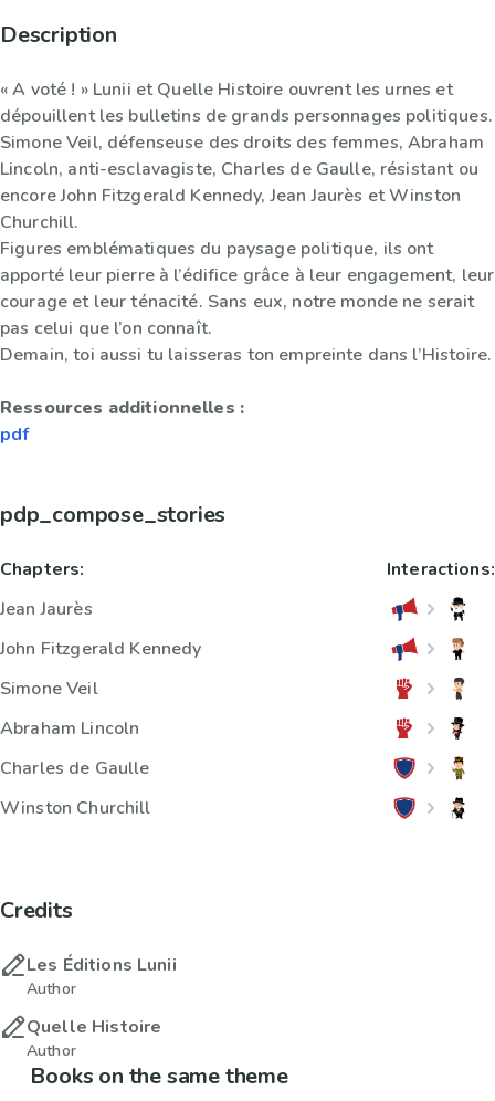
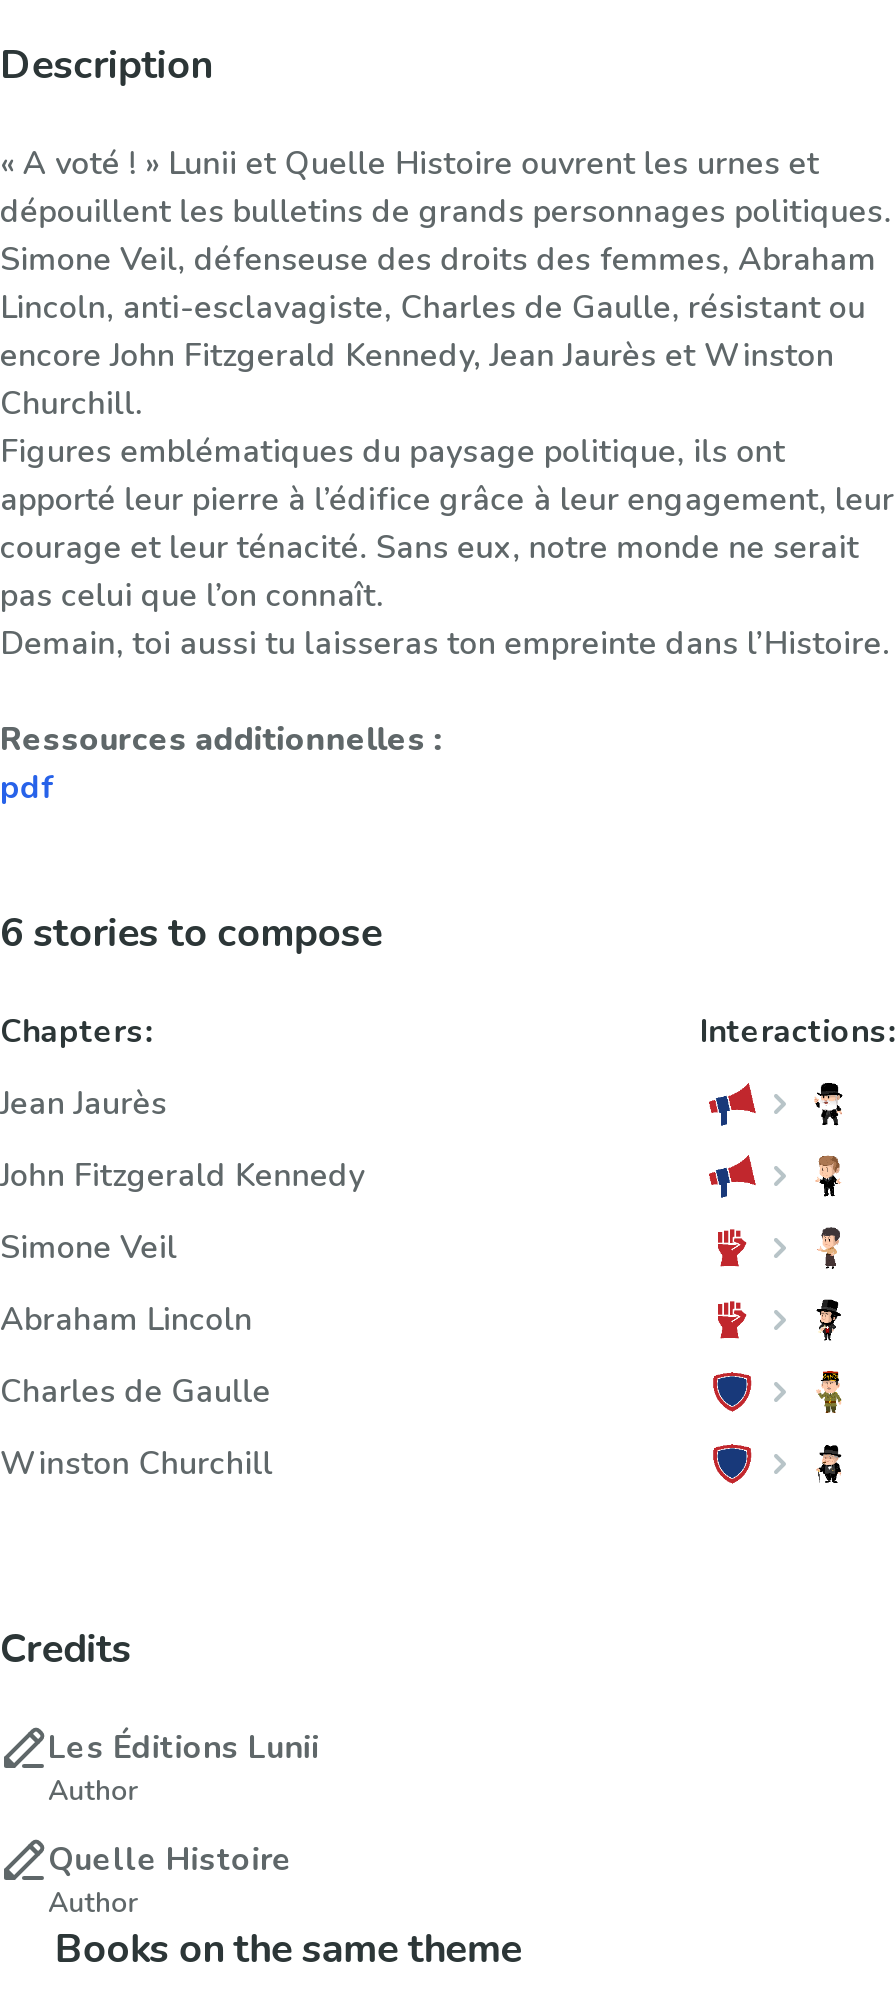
- pdp_compose_stories
+ 6 stories to compose
